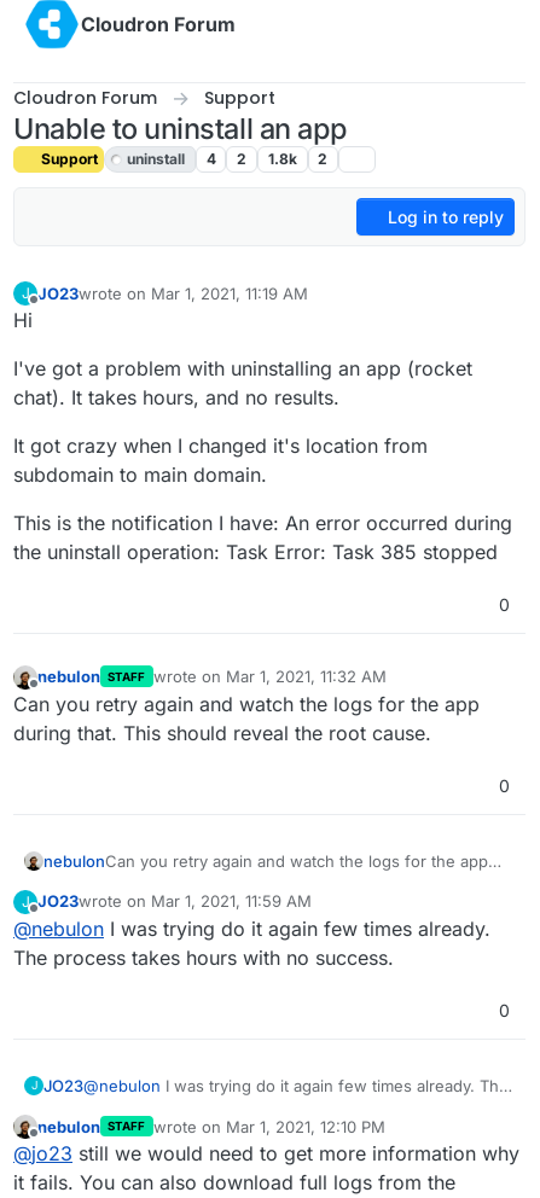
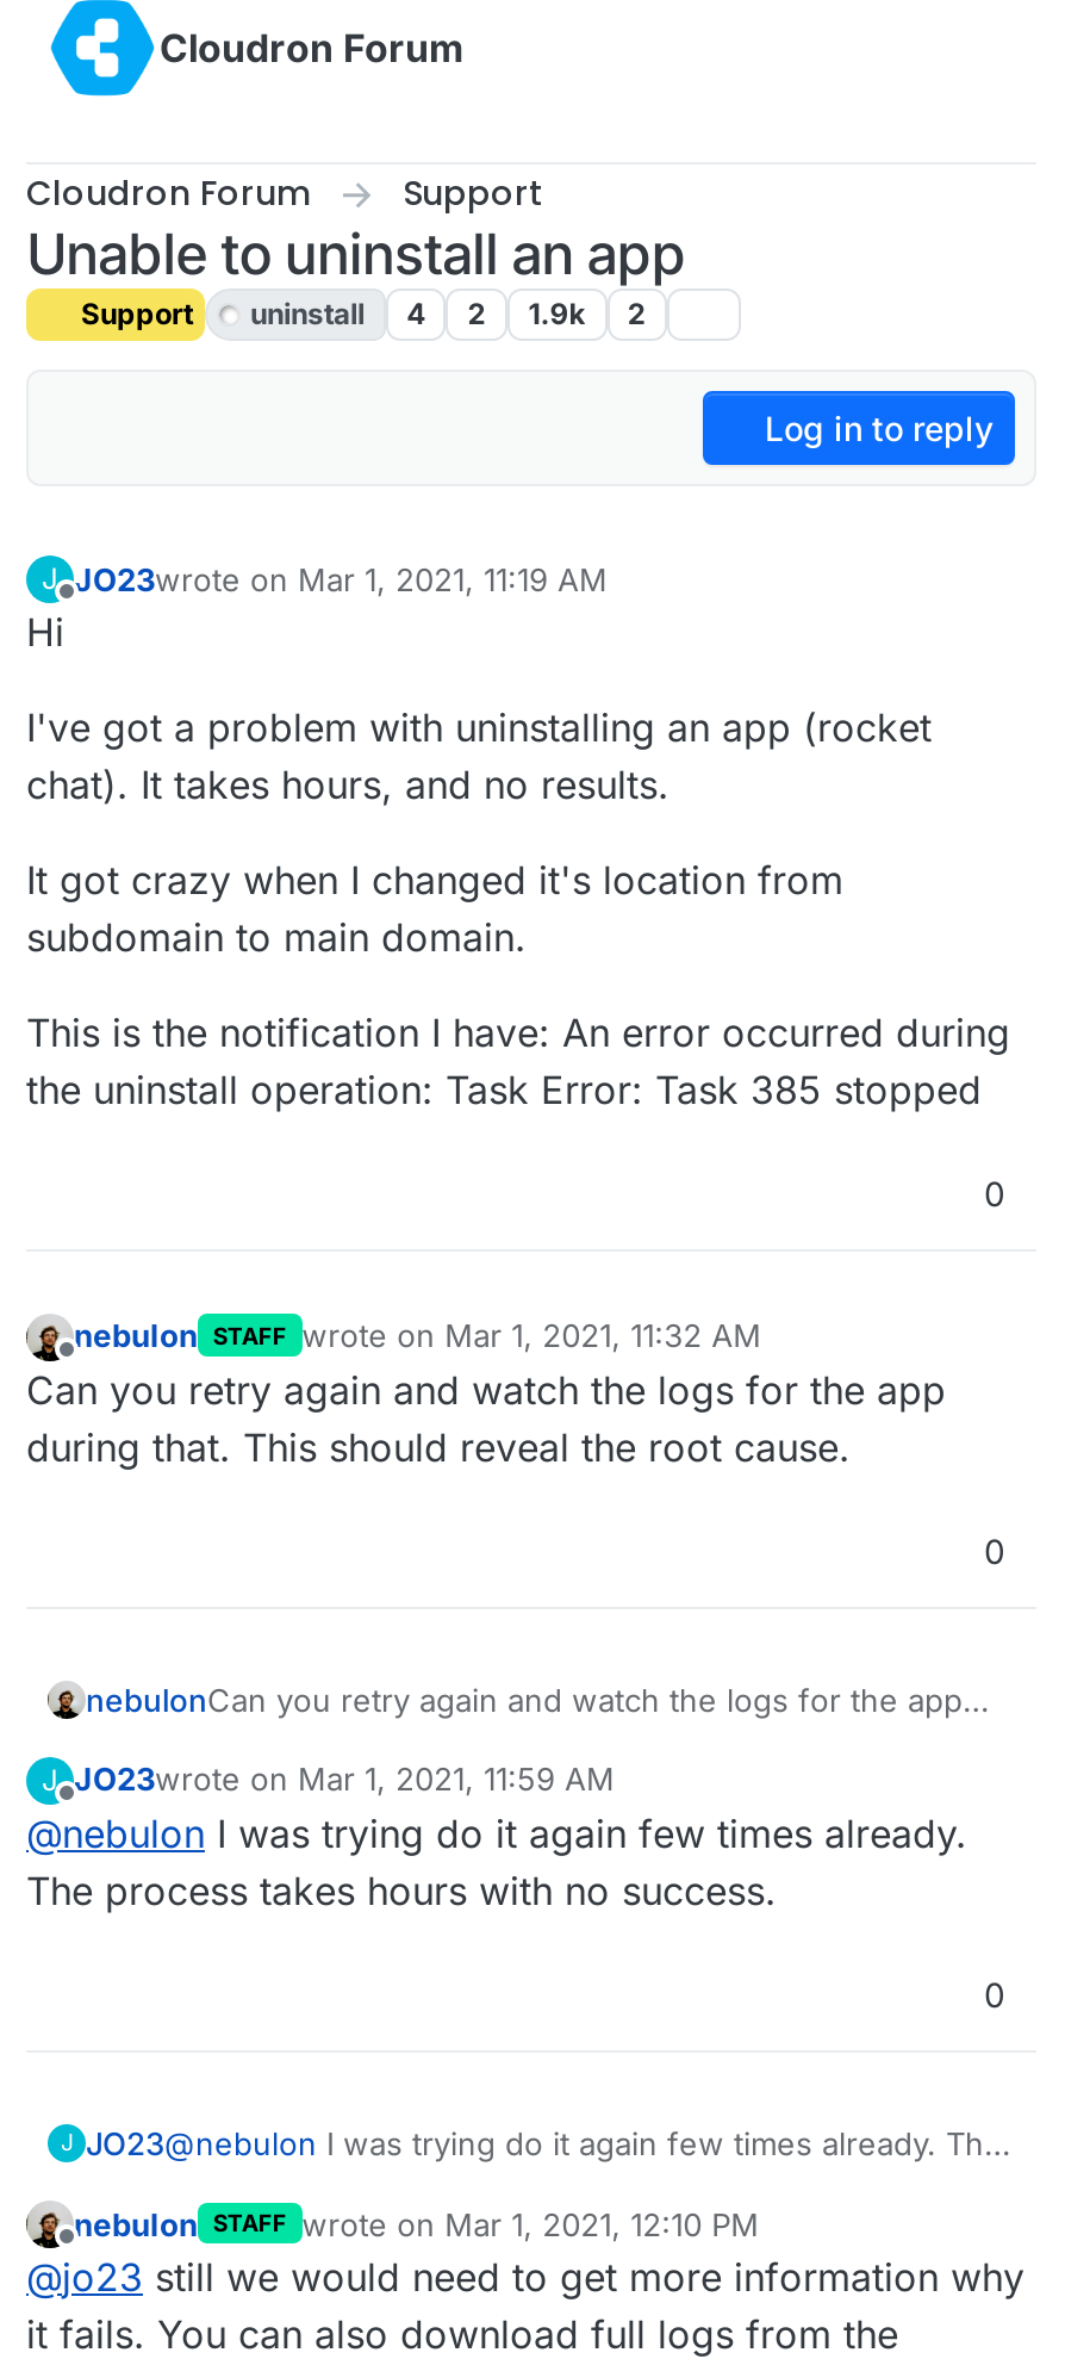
- Support uninstall 4 2 1.8k 2
+ Support uninstall 4 2 1.9k 2
